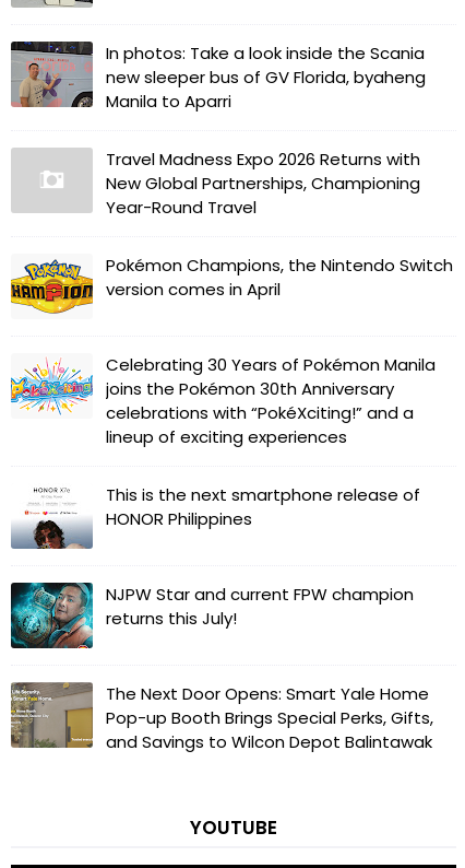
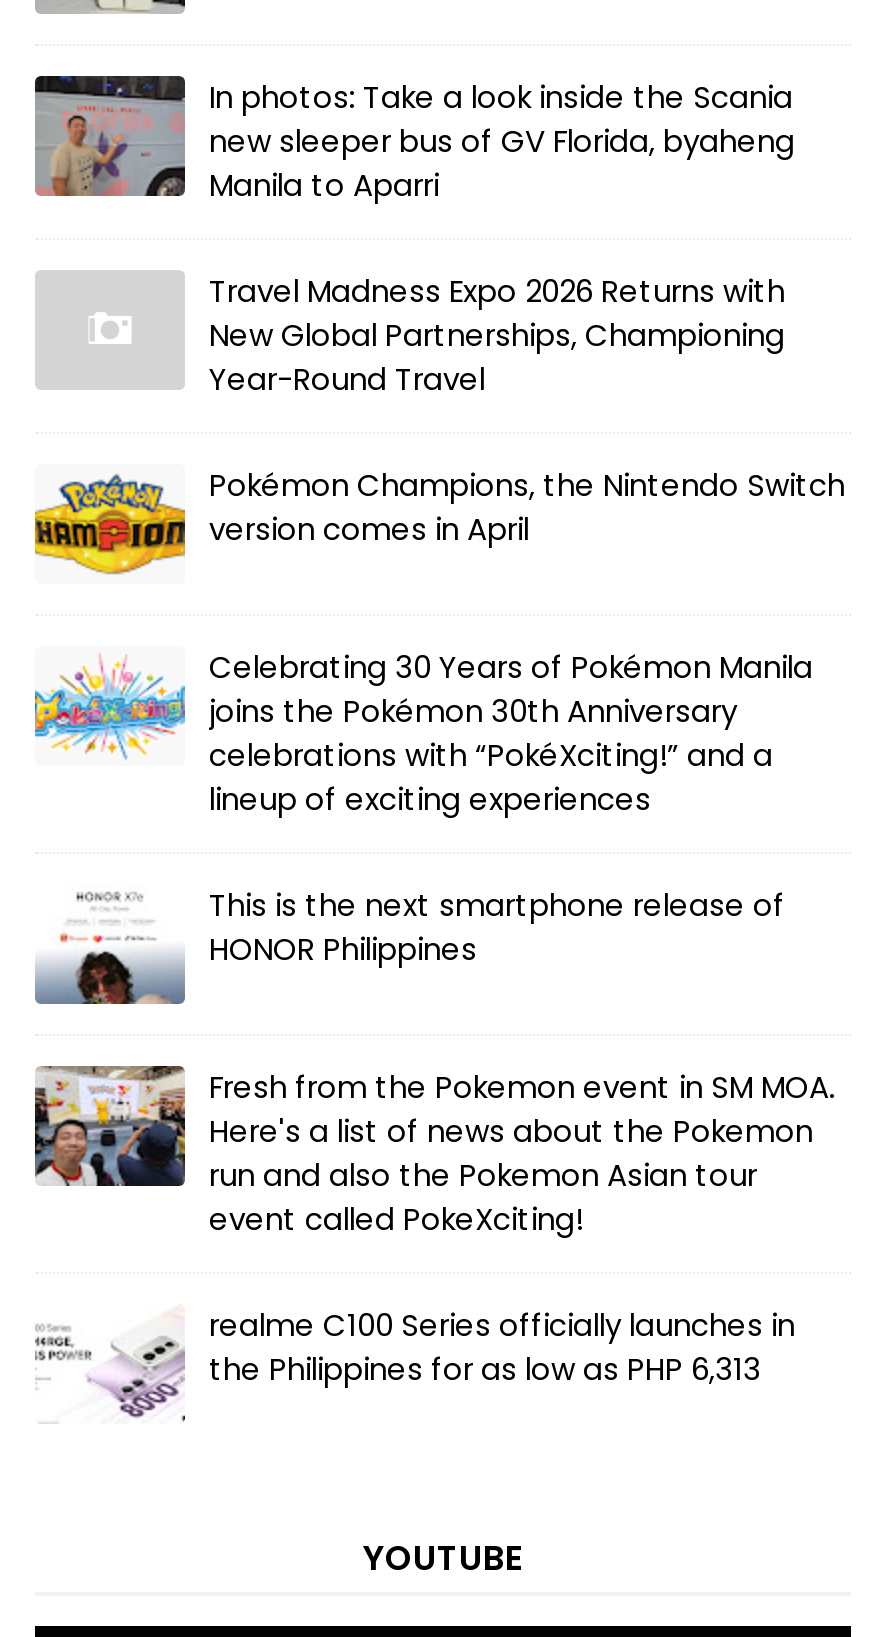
- [image]
- NJPW Star and current FPW champion
- returns this July!
+ [image]
+ Fresh from the Pokemon event in SM MOA.
+ Here's a list of news about the Pokemon
+ run and also the Pokemon Asian tour
+ event called PokeXciting!

- [image]
- The Next Door Opens: Smart Yale Home
- Pop-up Booth Brings Special Perks, Gifts,
- and Savings to Wilcon Depot Balintawak
+ [image]
+ realme C100 Series officially launches in
+ the Philippines for as low as PHP 6,313
